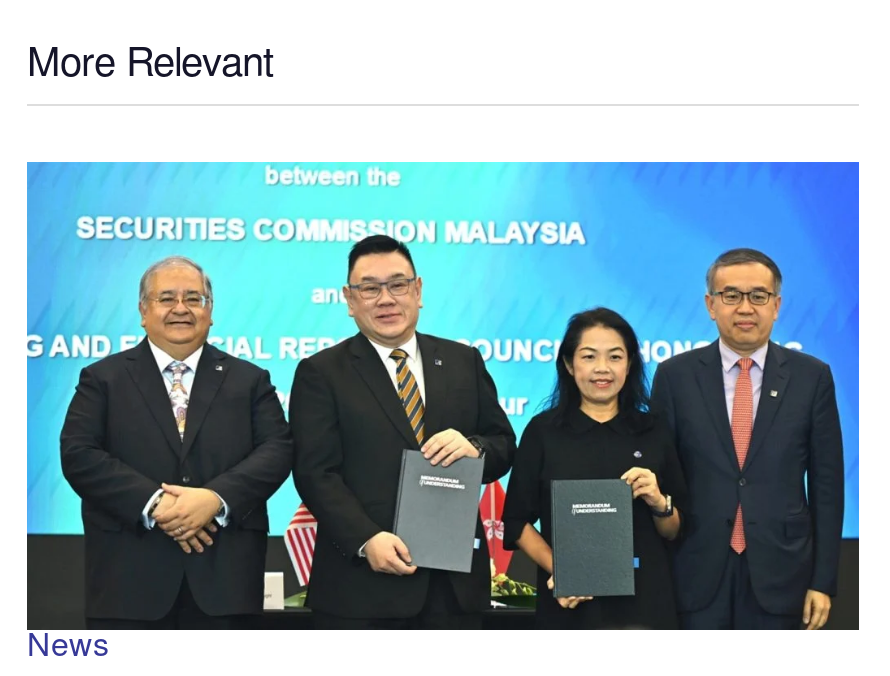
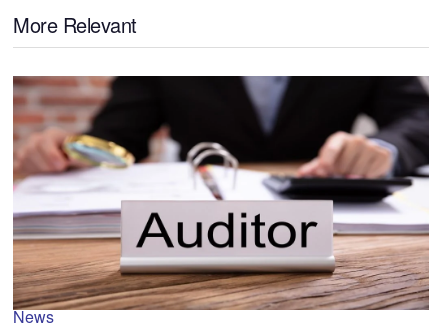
- [image]
+ [image]
